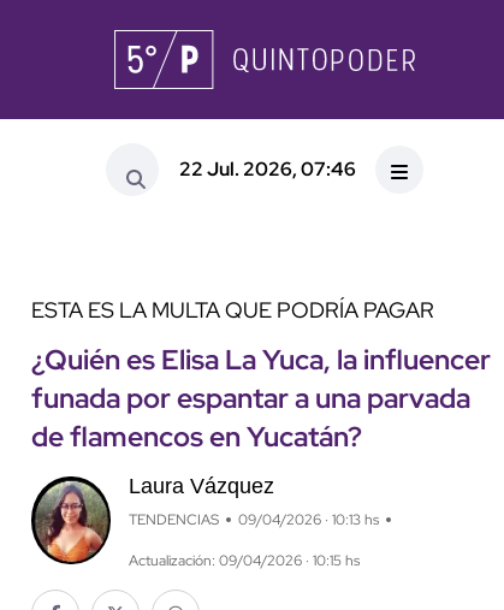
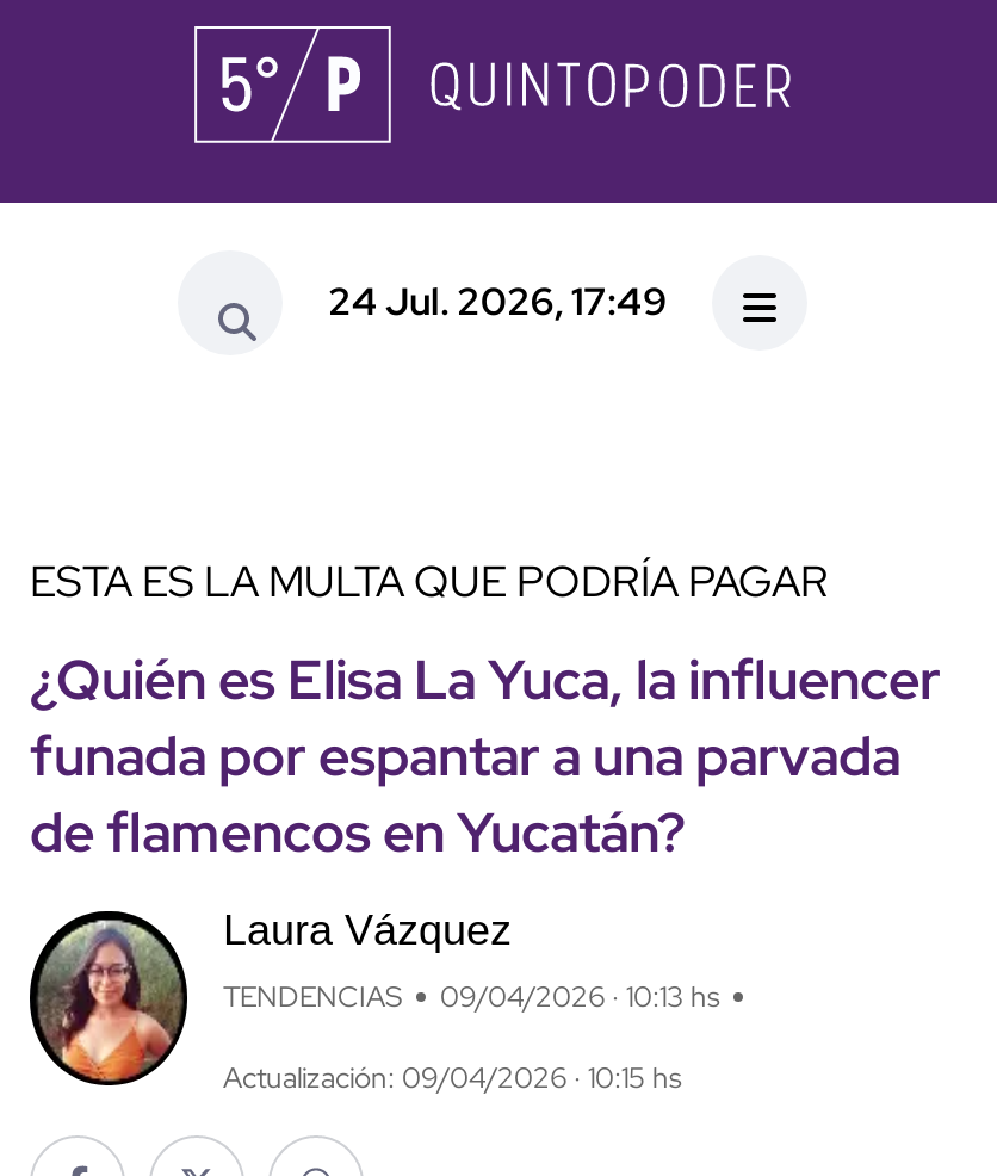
- 22 Jul. 2026, 07:46
+ 24 Jul. 2026, 17:49
